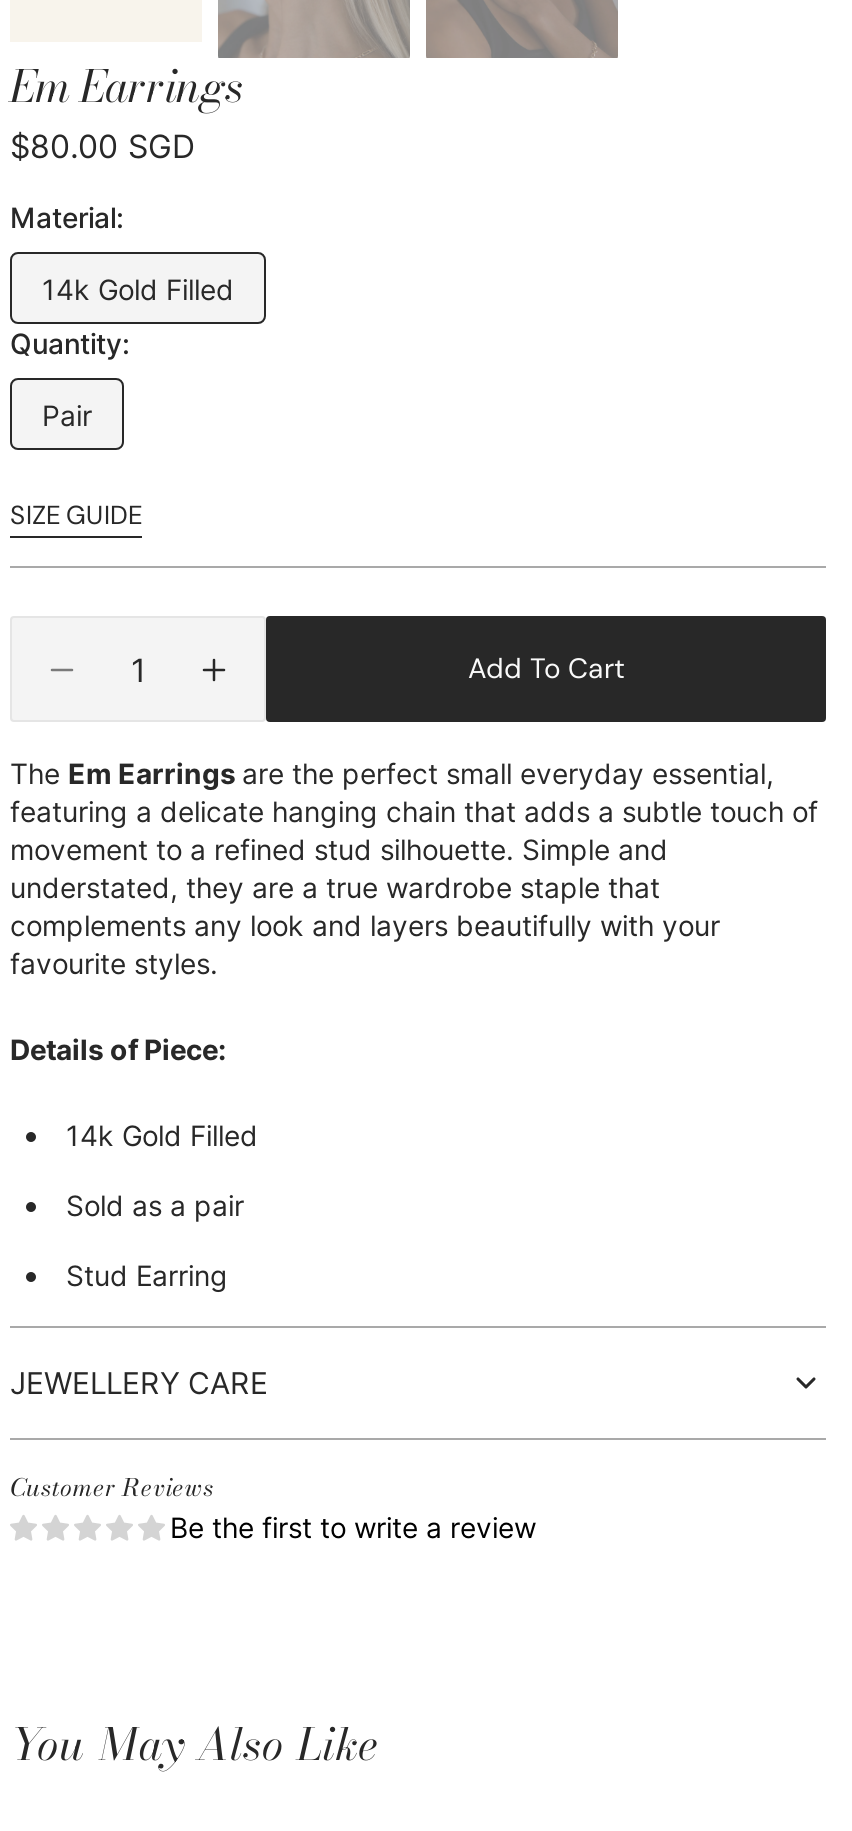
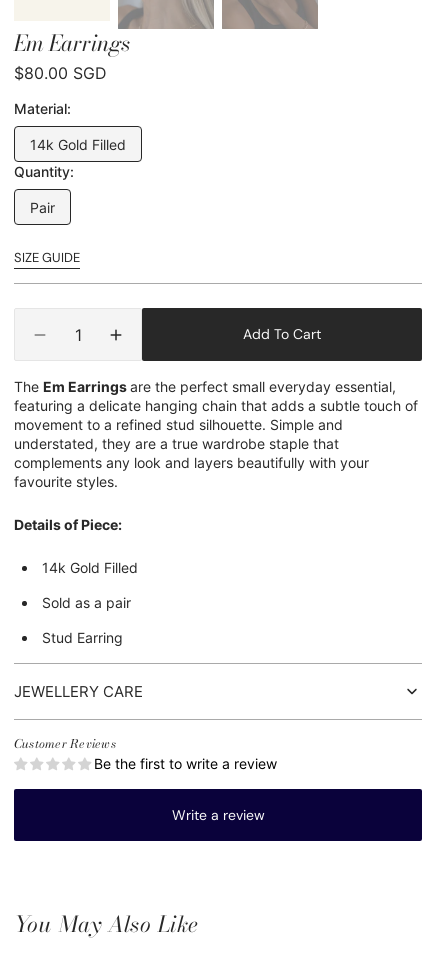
+ Write a review
